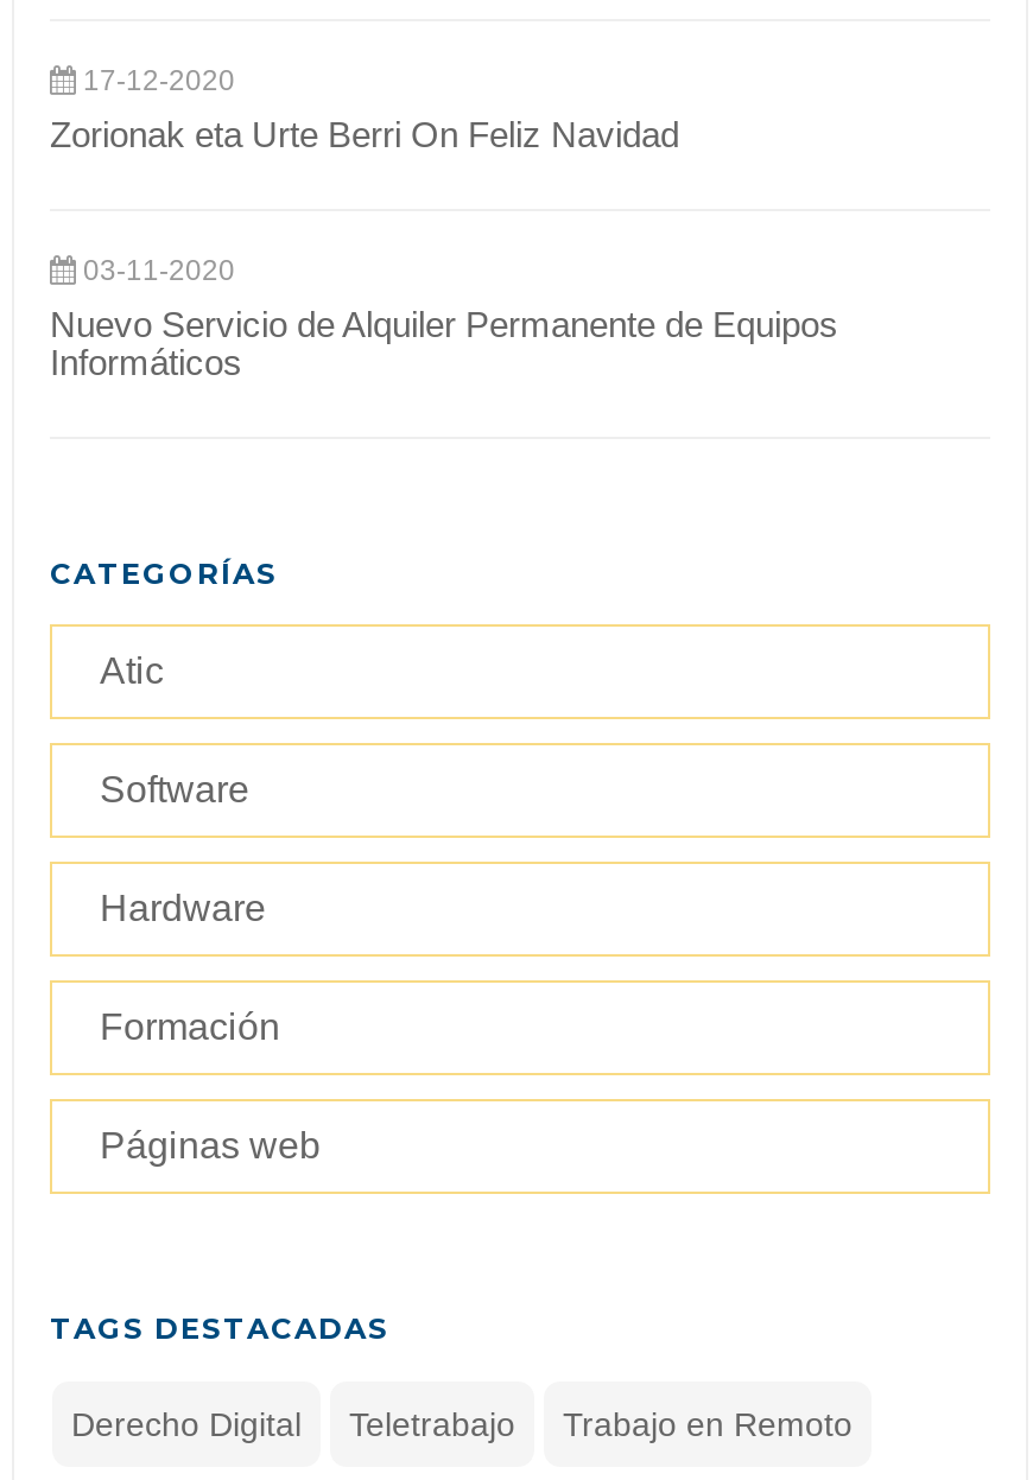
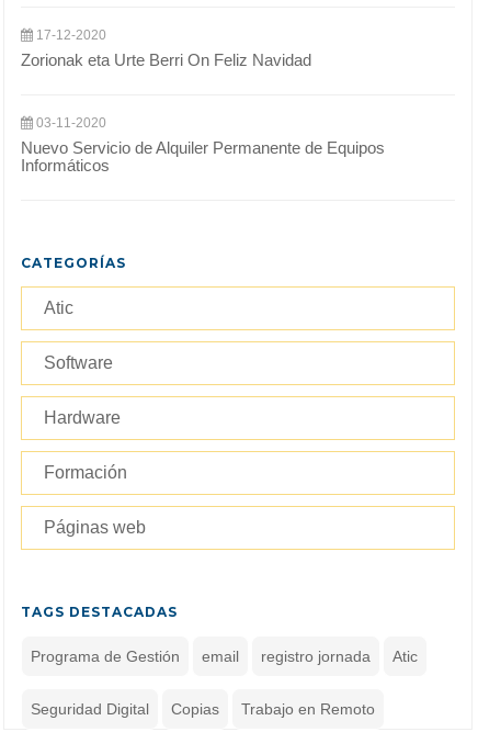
- Derecho Digital
- Teletrabajo
+ Programa de Gestión
+ email
+ registro jornada
+ Atic
+ Seguridad Digital
+ Copias
